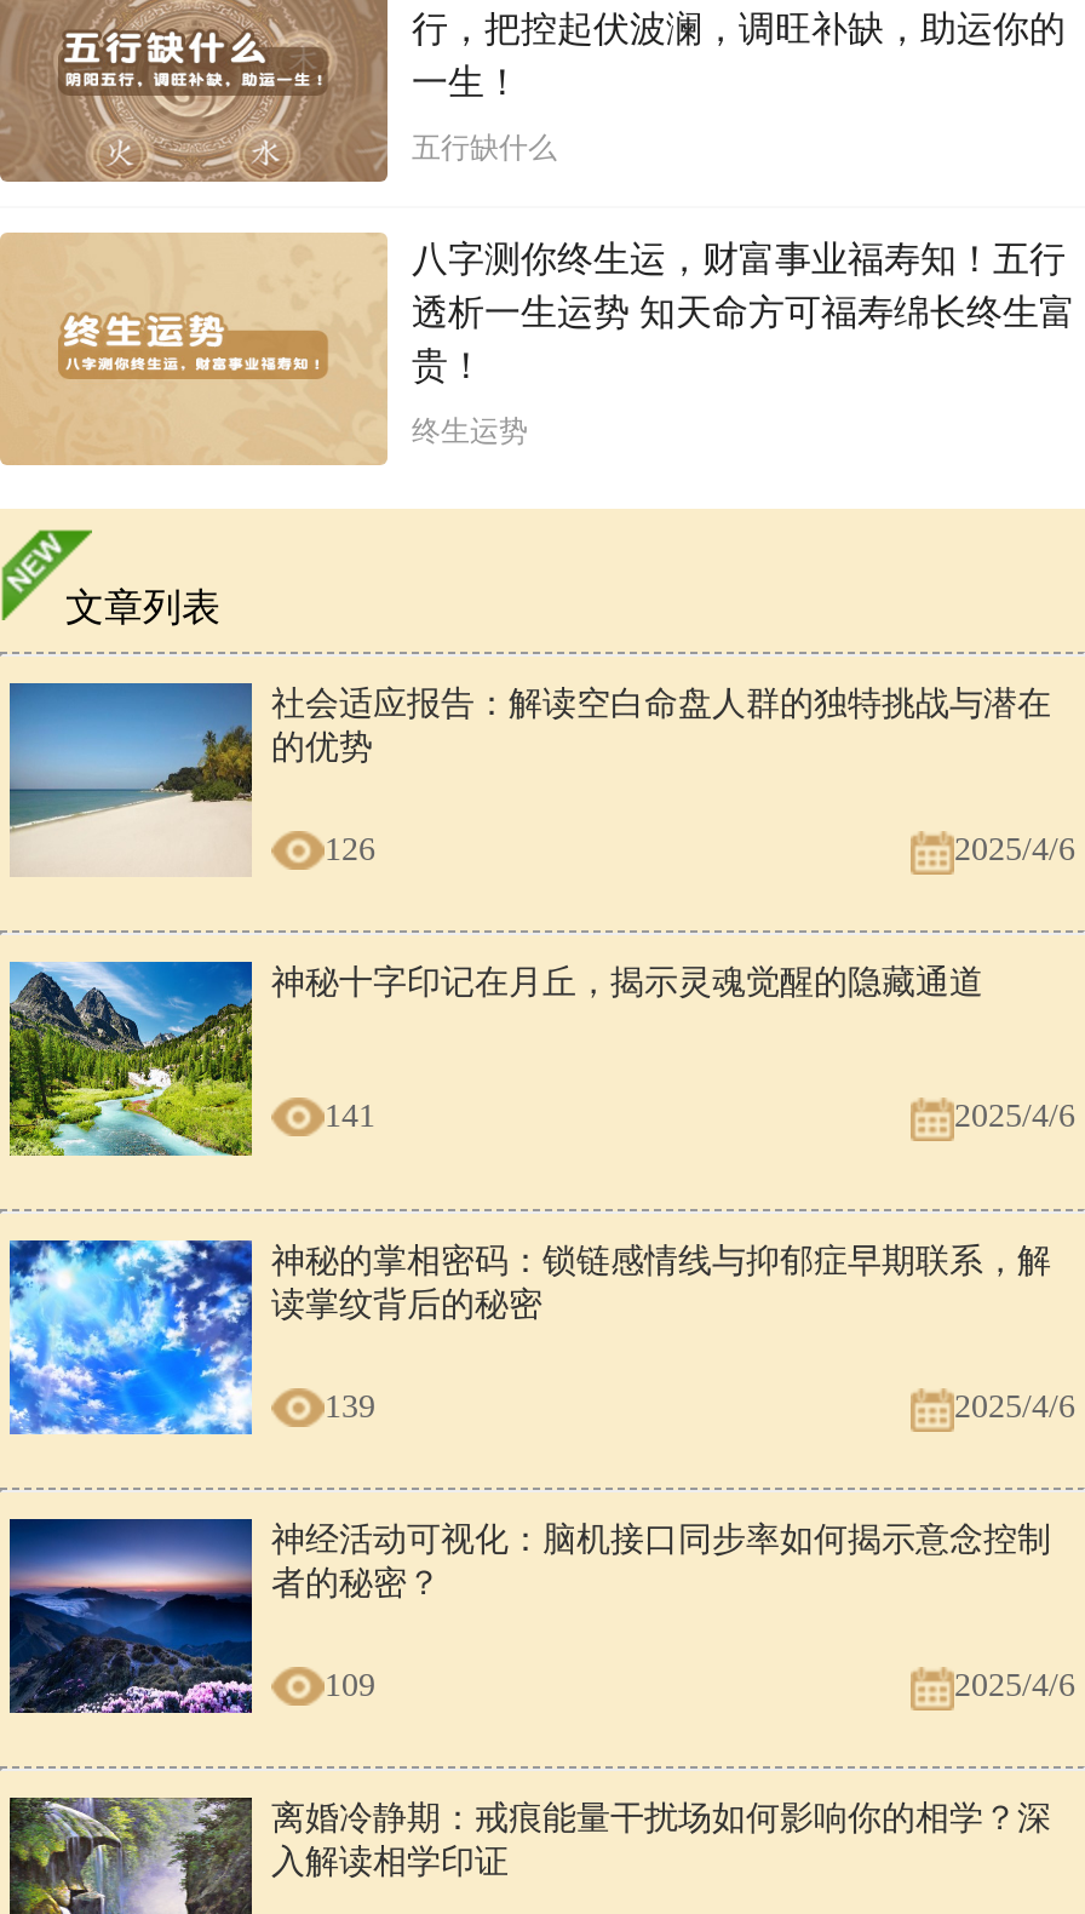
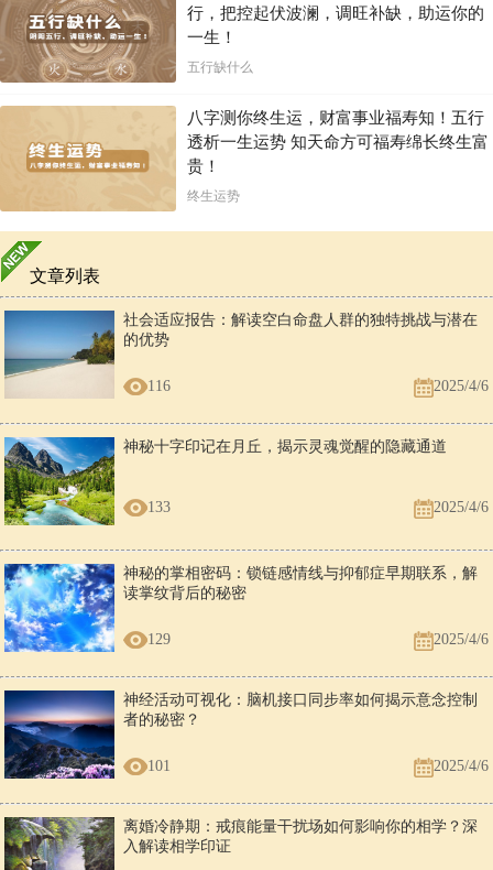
- 126
+ 116

- 141
+ 133

- 139
+ 129

- 109
+ 101
